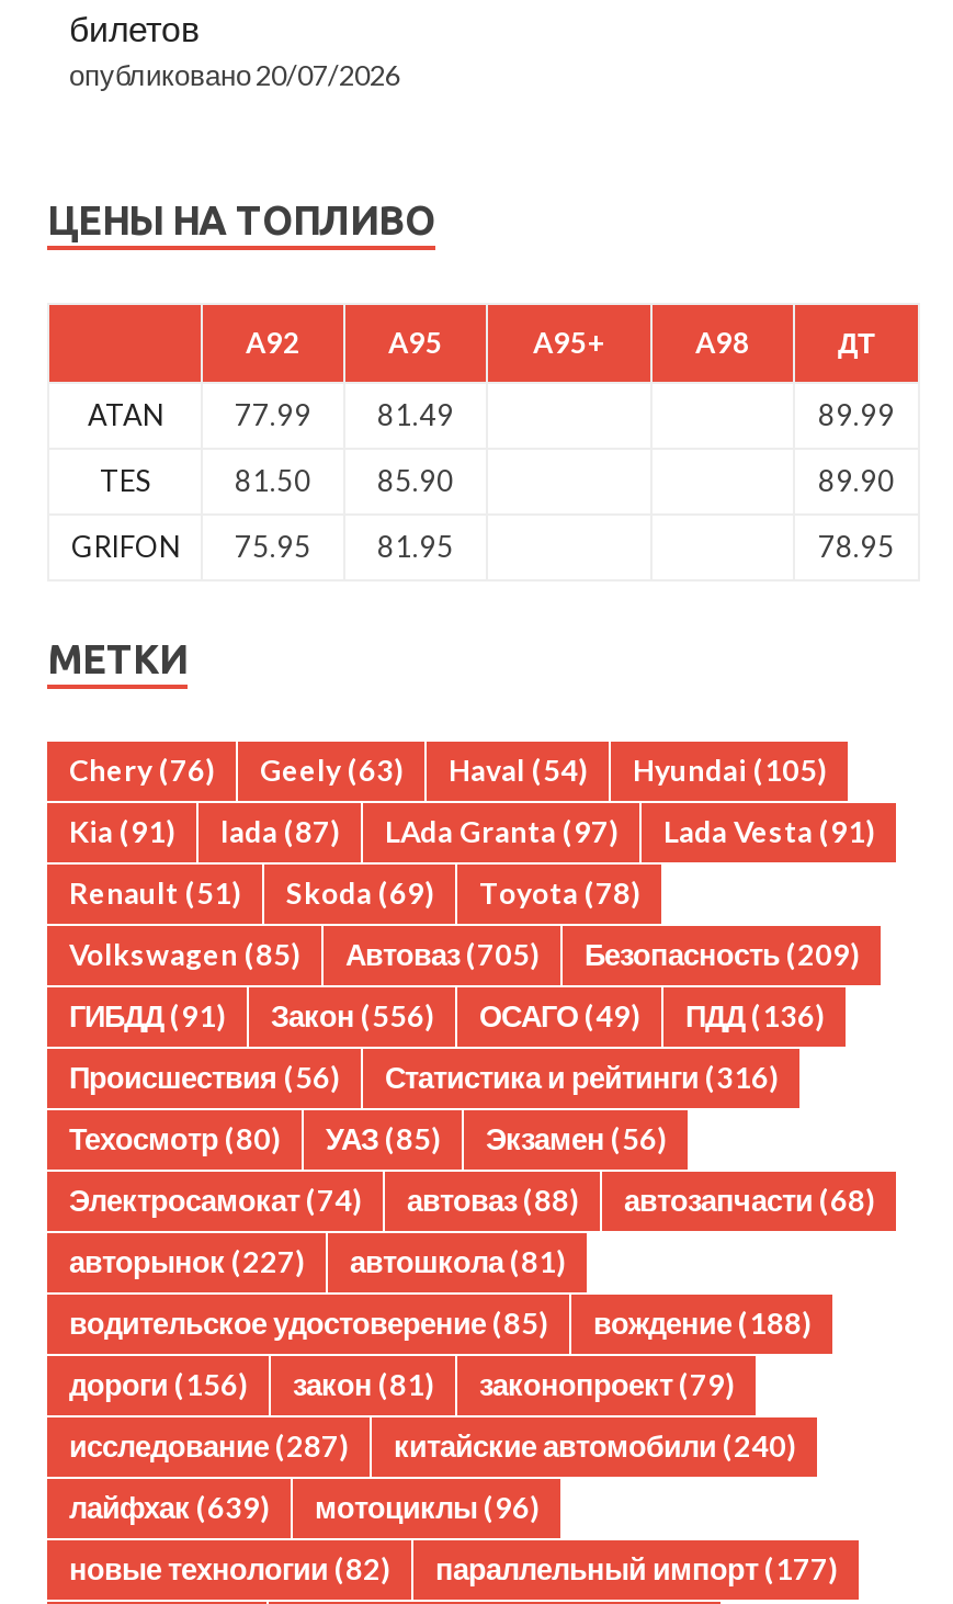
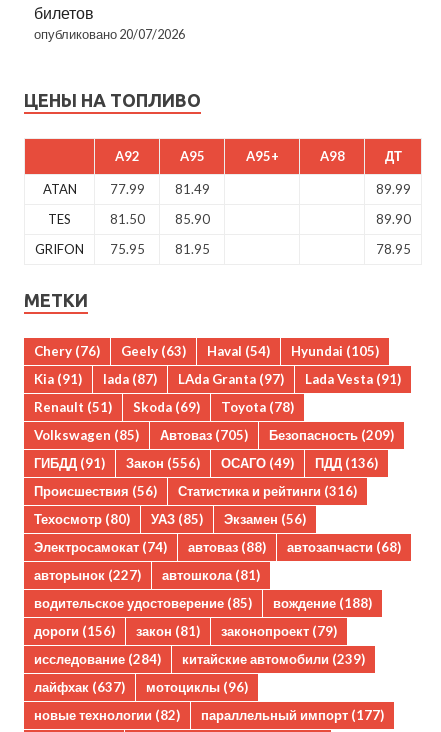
- исследование (287)
+ исследование (284)

- китайские автомобили (240)
+ китайские автомобили (239)

- лайфхак (639) мотоциклы (96)
+ лайфхак (637) мотоциклы (96)
